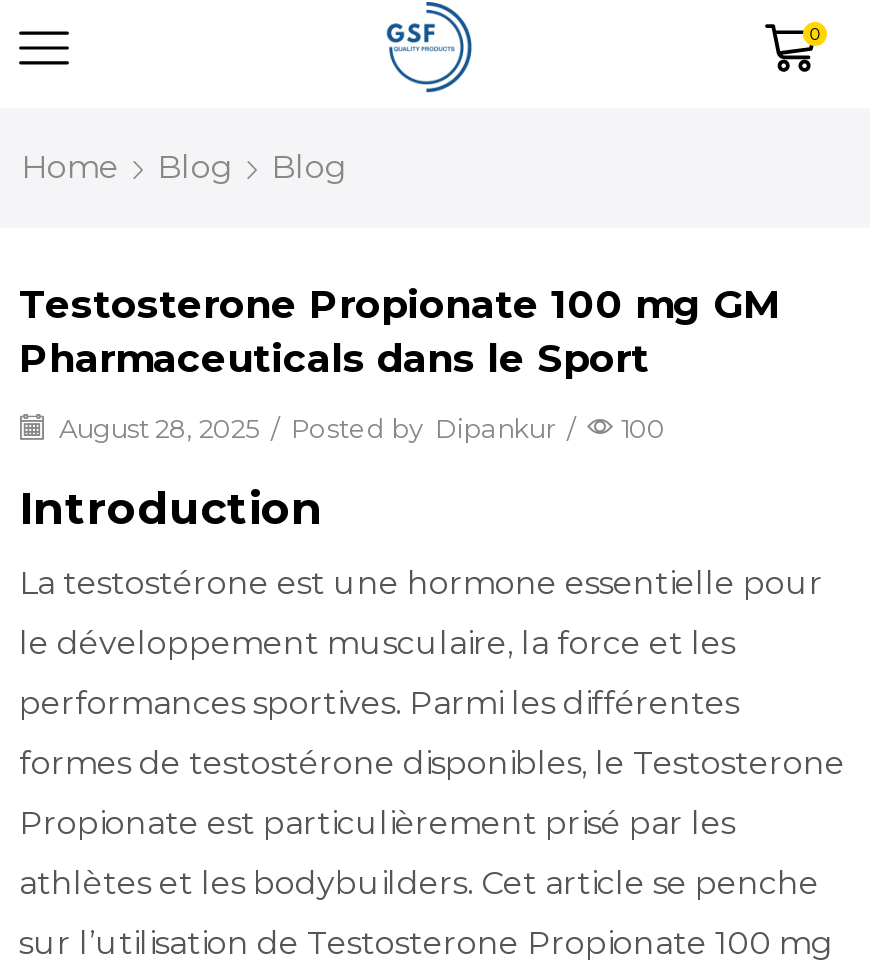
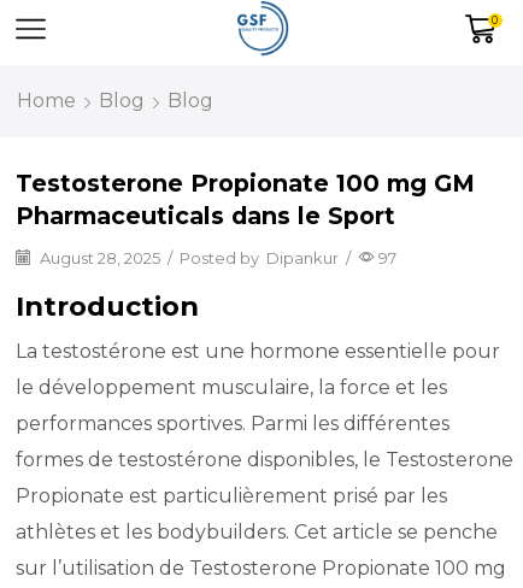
- August 28, 2025 / Posted by Dipankur / 100
+ August 28, 2025 / Posted by Dipankur / 97
